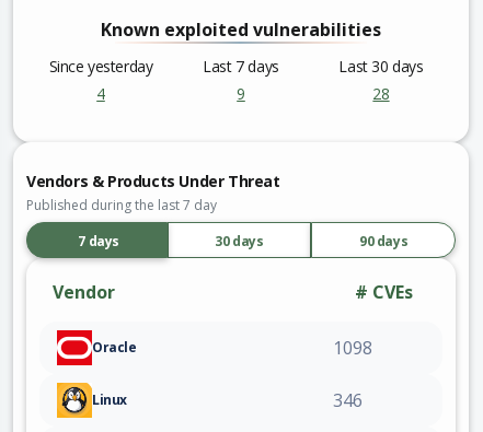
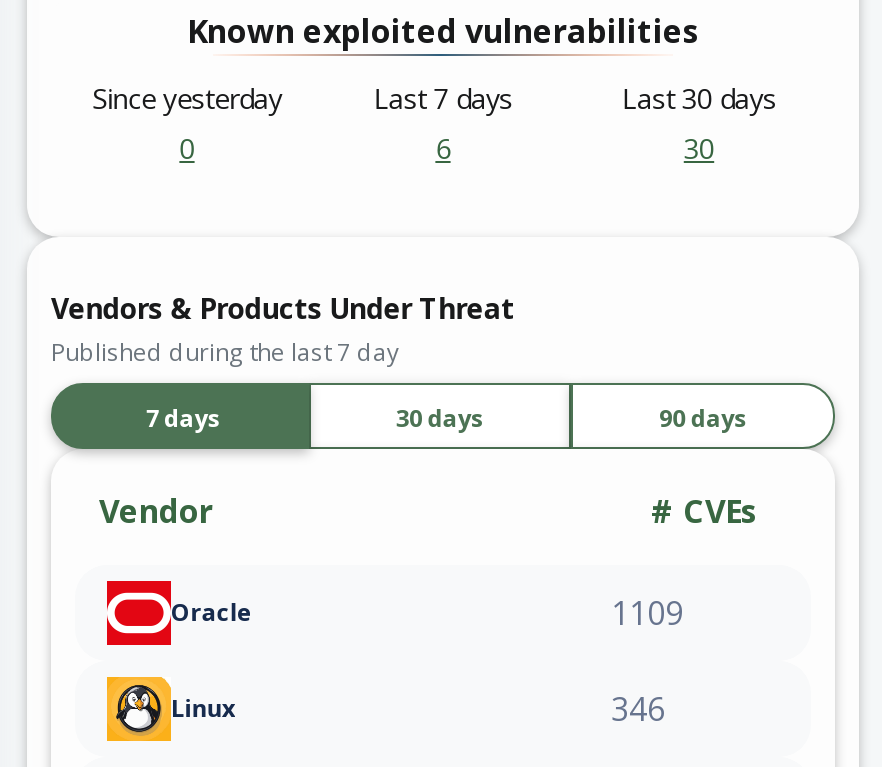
- 4
+ 0

- 9
+ 6

- 28
+ 30

- 1098
+ 1109
